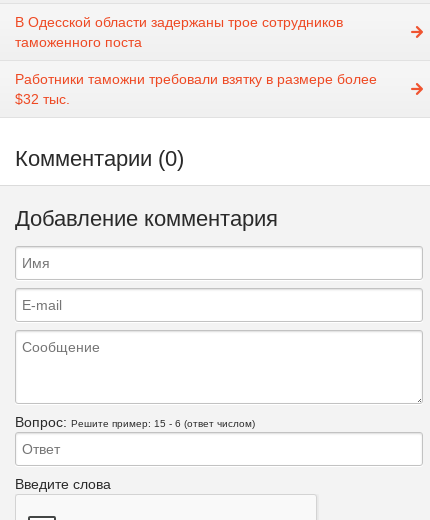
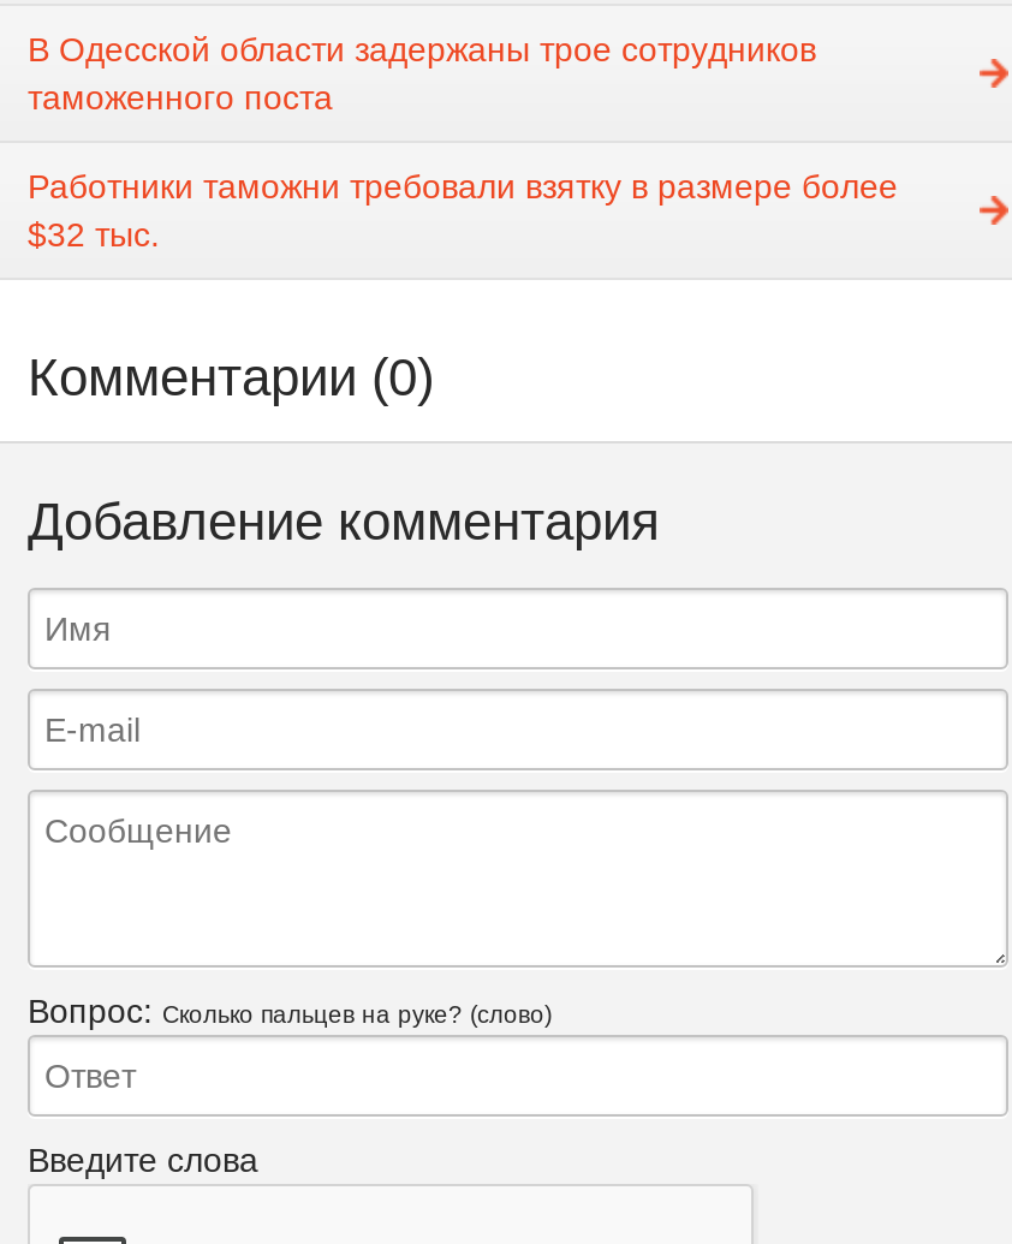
- Вопрос: Решите пример: 15 - 6 (ответ числом)
+ Вопрос: Сколько пальцев на руке? (слово)
